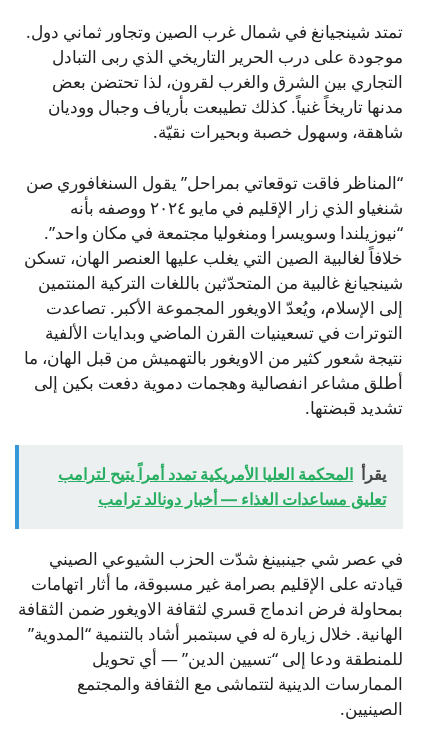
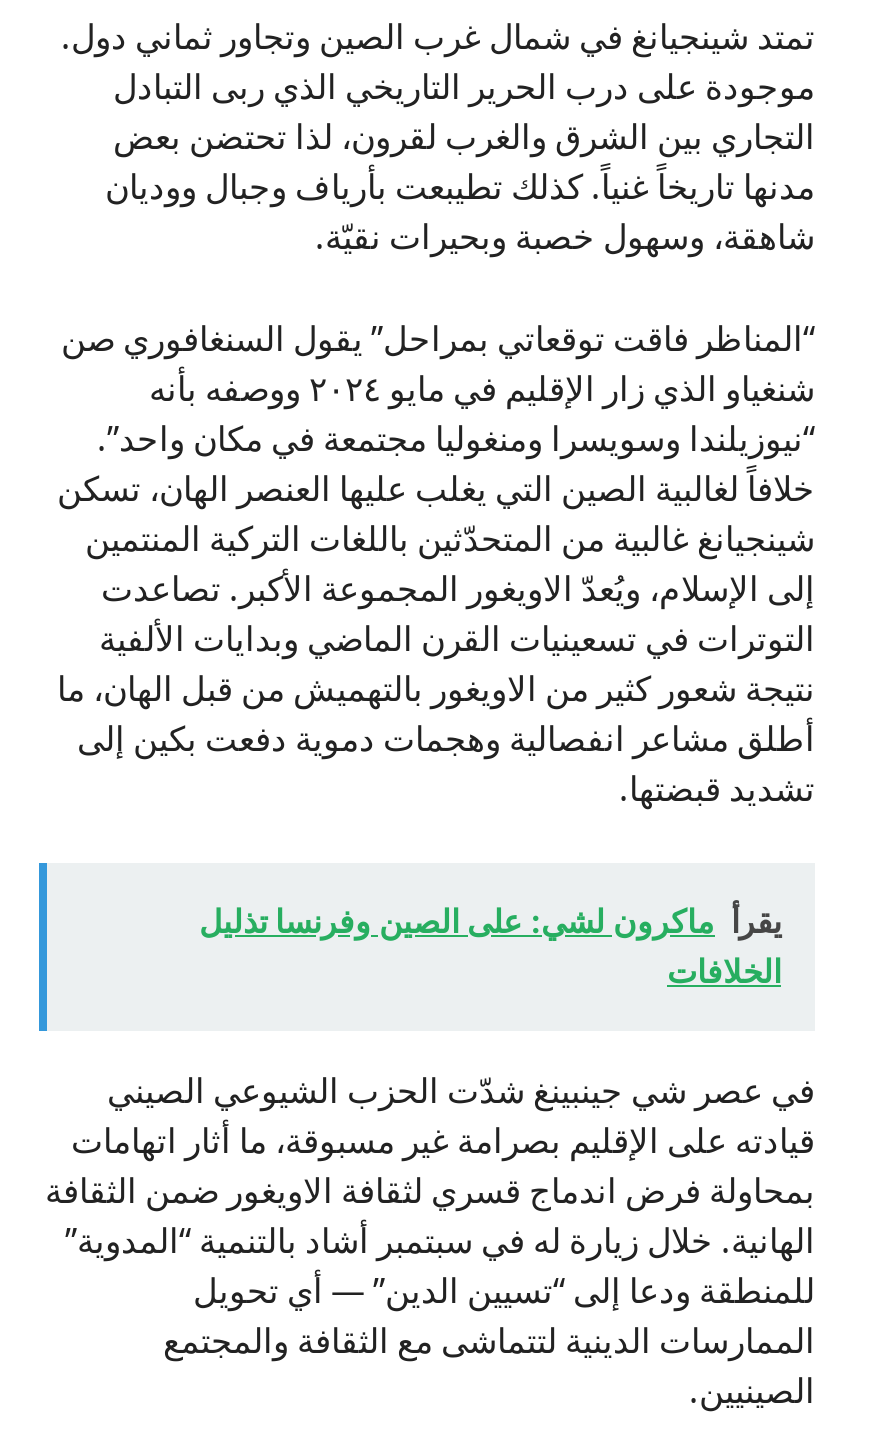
- يقرأ المحكمة العليا الأمريكية تمدد أمراً يتيح لترامب
- تعليق مساعدات الغذاء — أخبار دونالد ترامب
+ يقرأ ماكرون لشي: على الصين وفرنسا تذليل
+ الخلافات
